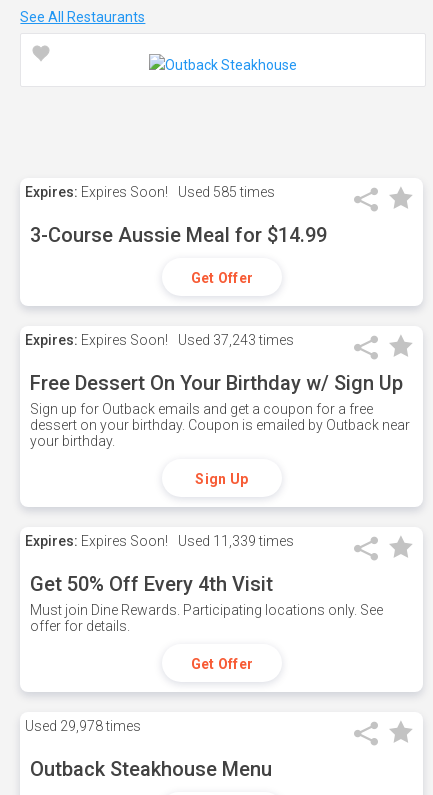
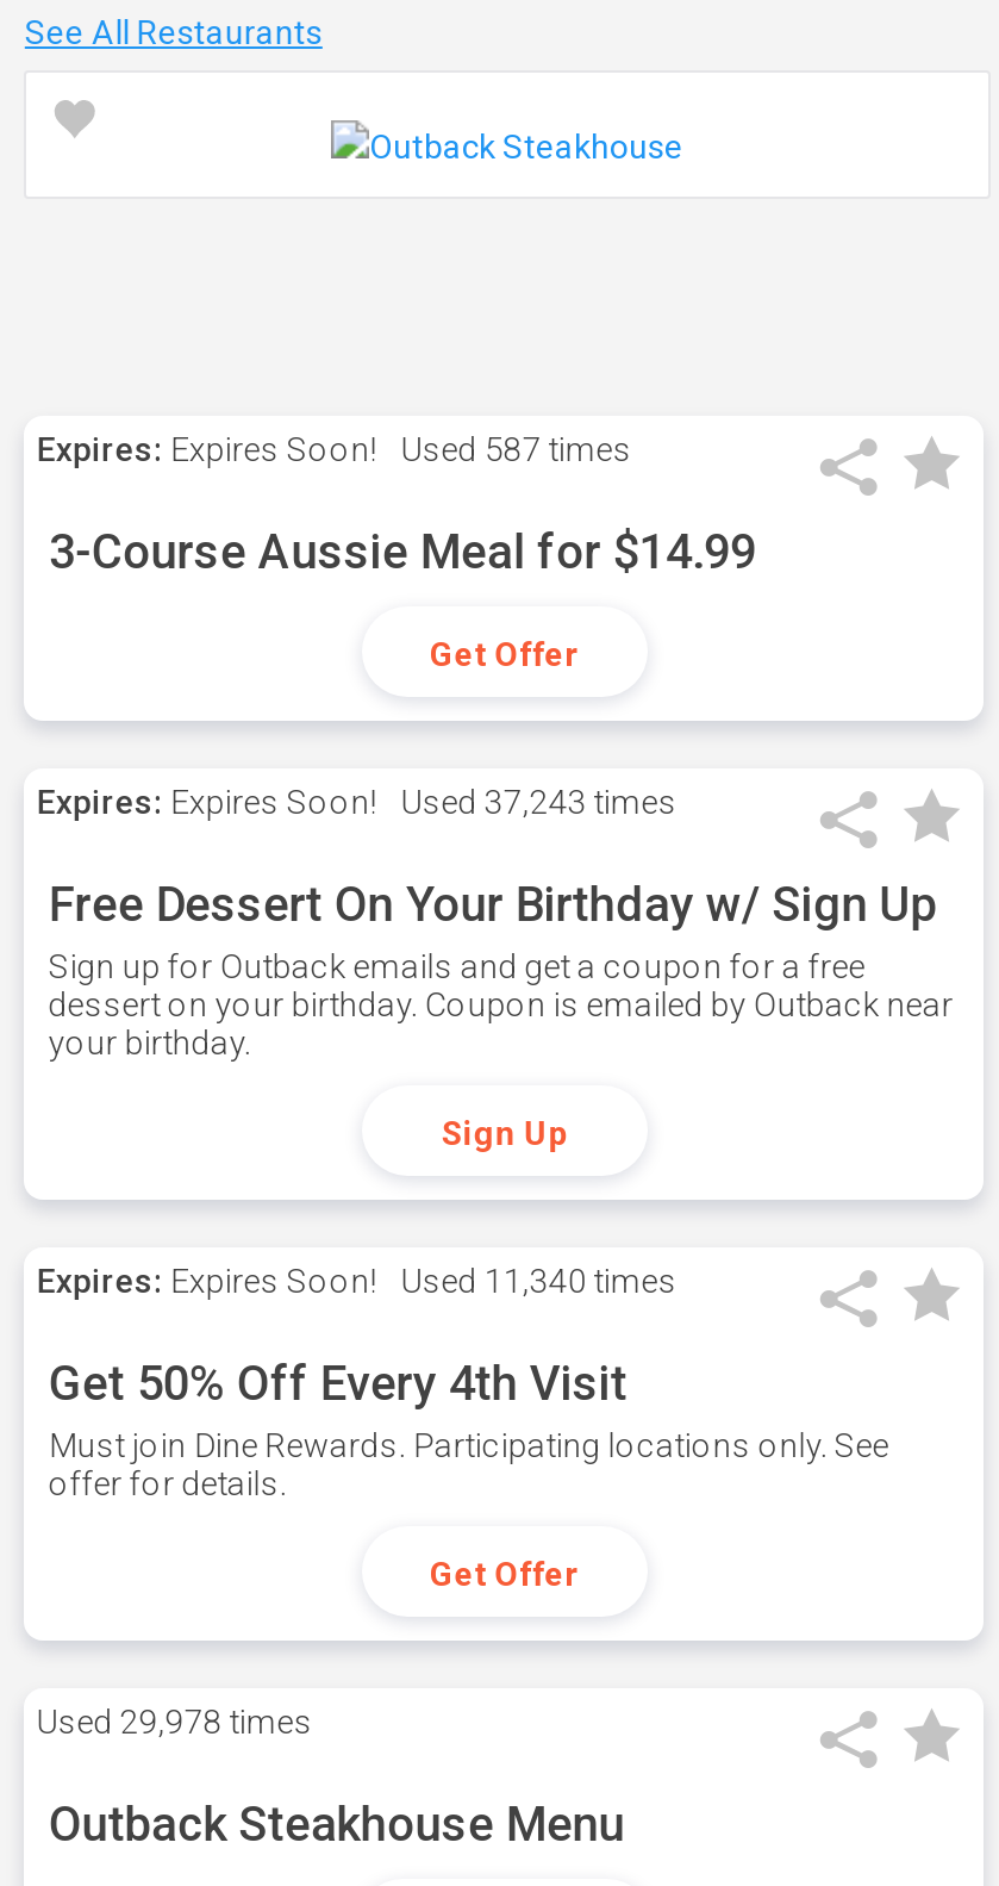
- Expires: Expires Soon! Used 585 times
+ Expires: Expires Soon! Used 587 times

- Expires: Expires Soon! Used 11,339 times
+ Expires: Expires Soon! Used 11,340 times
